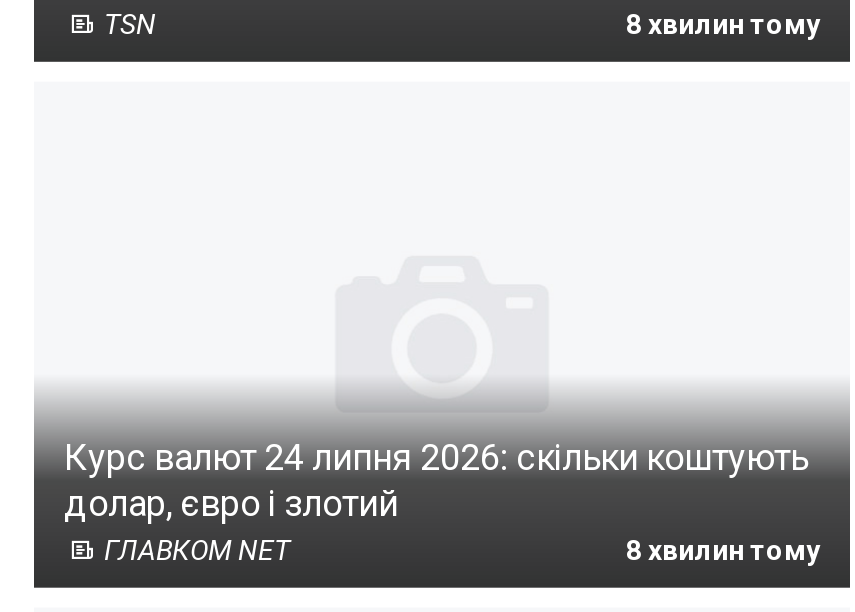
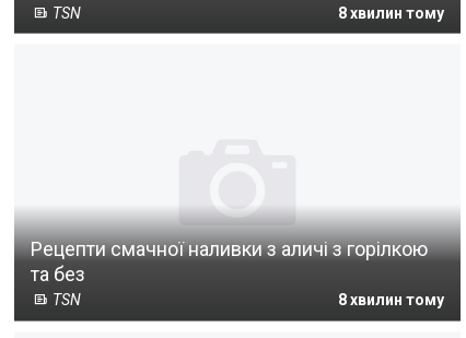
- Курс валют 24 липня 2026: скільки коштують
- долар, євро і злотий
- ГЛАВКОМ NET
+ Рецепти смачної наливки з аличі з горілкою
+ та без
+ TSN
